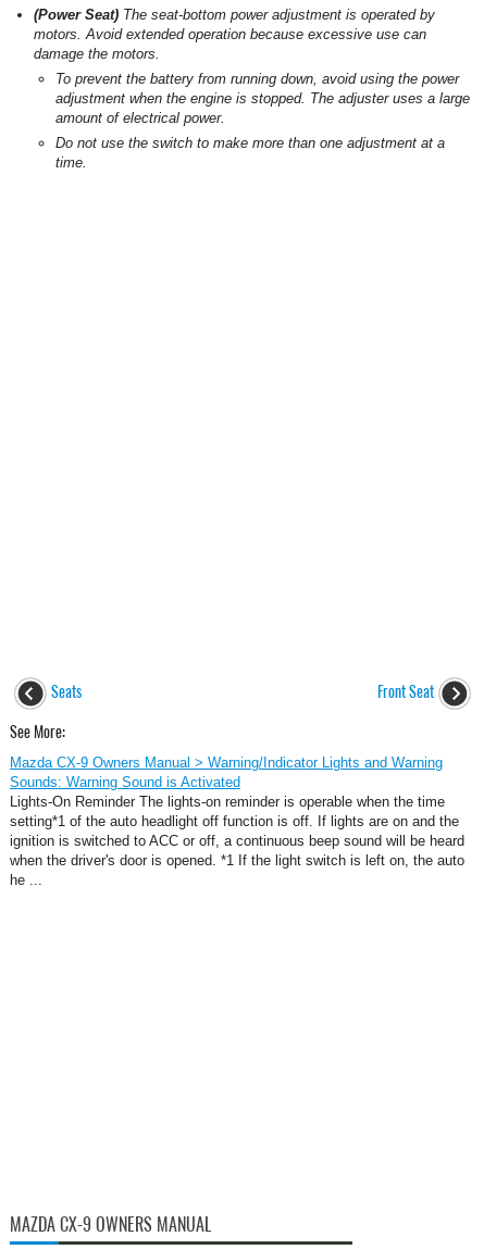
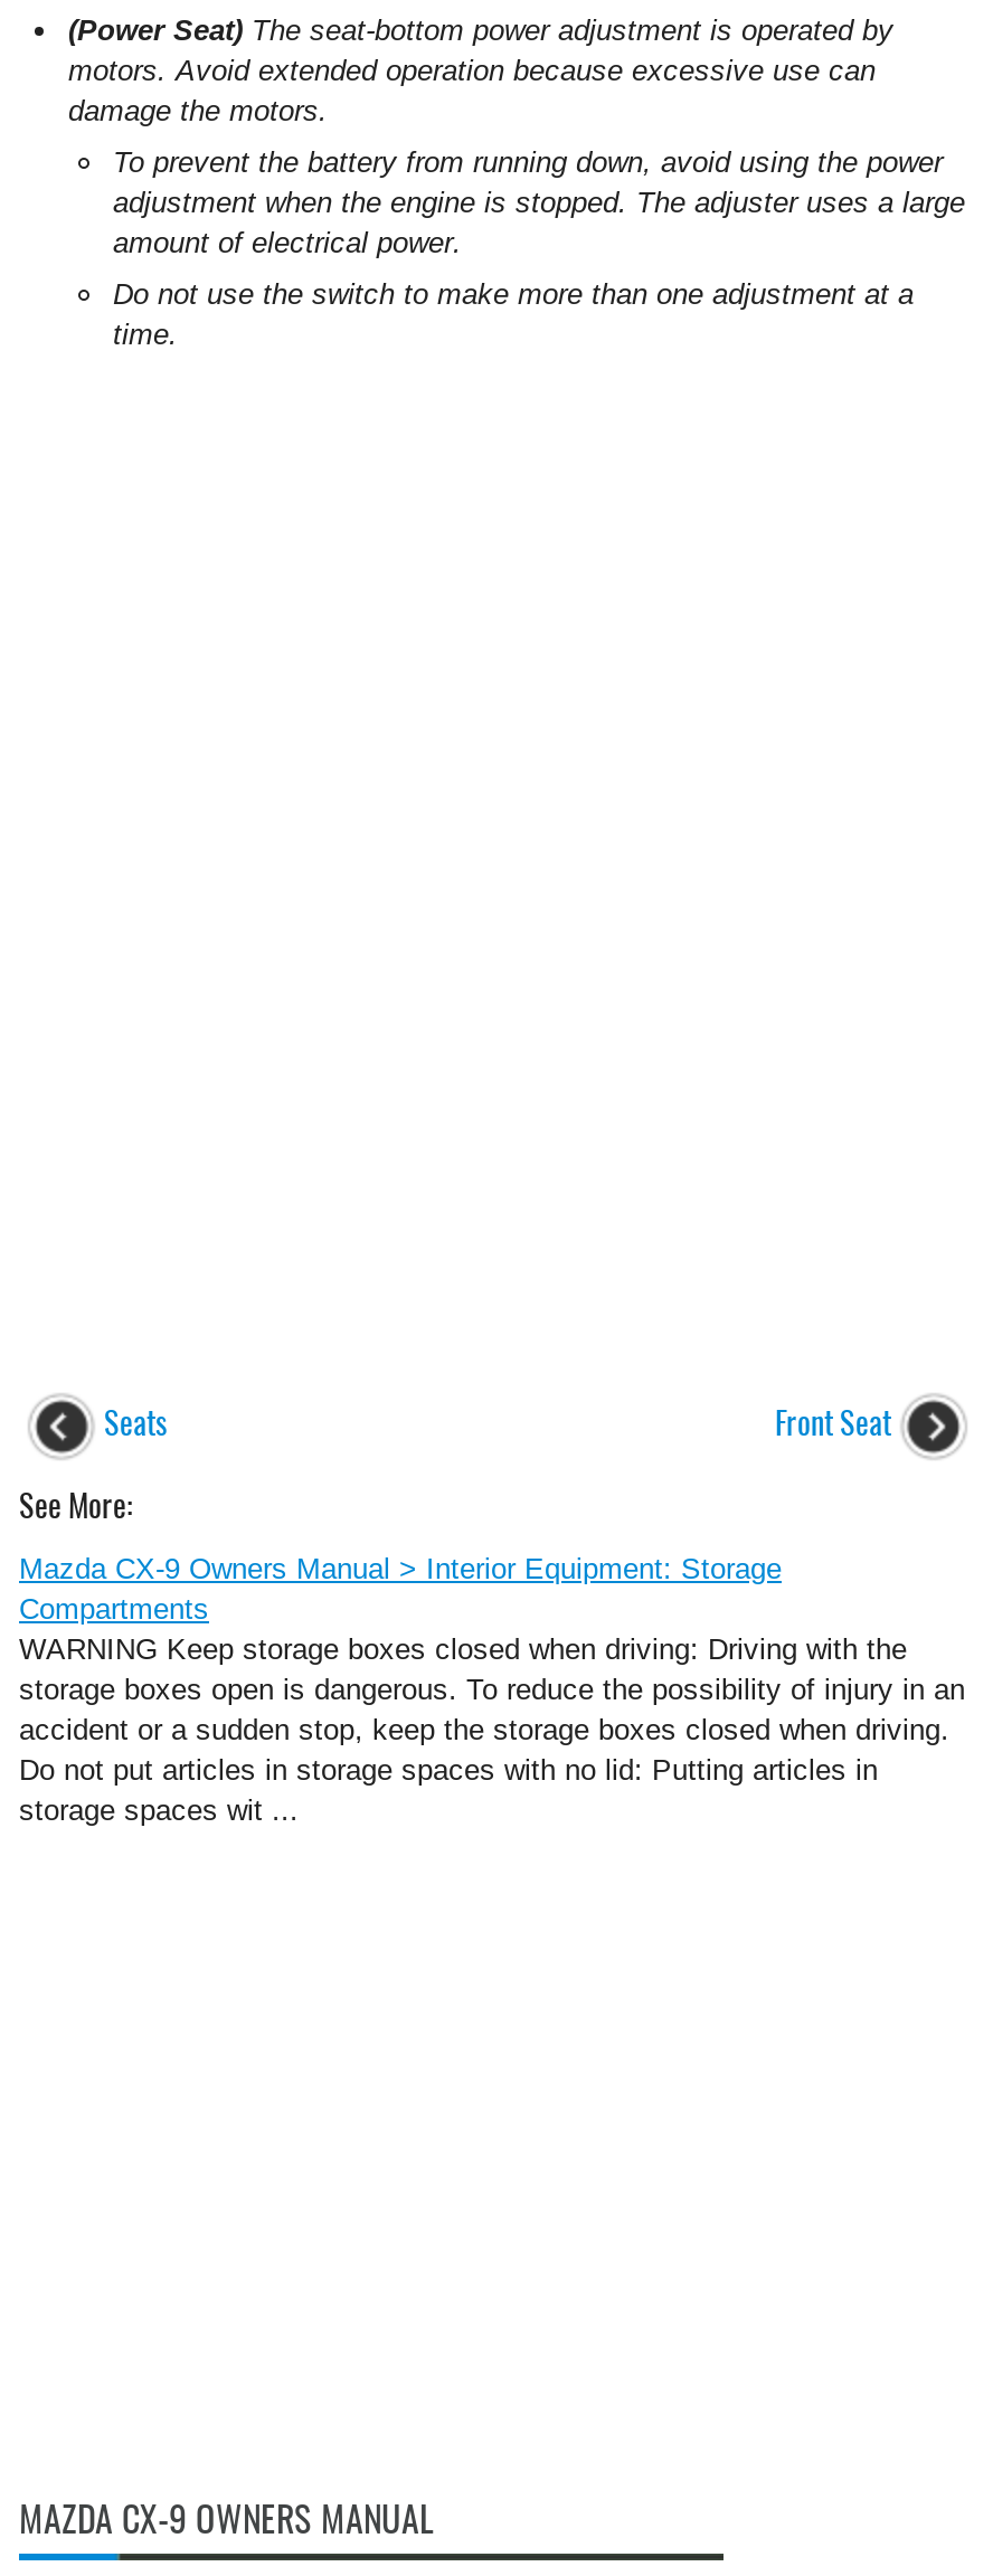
- Mazda CX-9 Owners Manual > Warning/Indicator Lights and Warning
- Sounds: Warning Sound is Activated
- Lights-On Reminder The lights-on reminder is operable when the time
- setting*1 of the auto headlight off function is off. If lights are on and the
- ignition is switched to ACC or off, a continuous beep sound will be heard
- when the driver's door is opened. *1 If the light switch is left on, the auto
- he ...
+ Mazda CX-9 Owners Manual > Interior Equipment: Storage
+ Compartments
+ WARNING Keep storage boxes closed when driving: Driving with the
+ storage boxes open is dangerous. To reduce the possibility of injury in an
+ accident or a sudden stop, keep the storage boxes closed when driving.
+ Do not put articles in storage spaces with no lid: Putting articles in
+ storage spaces wit ...
